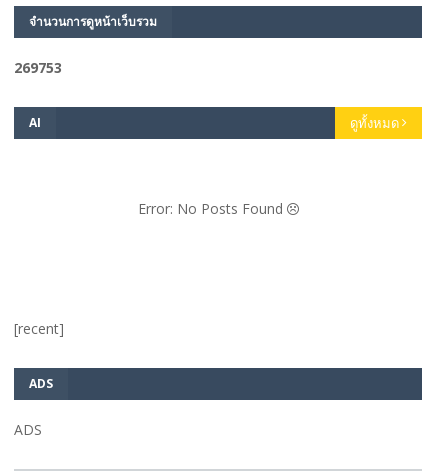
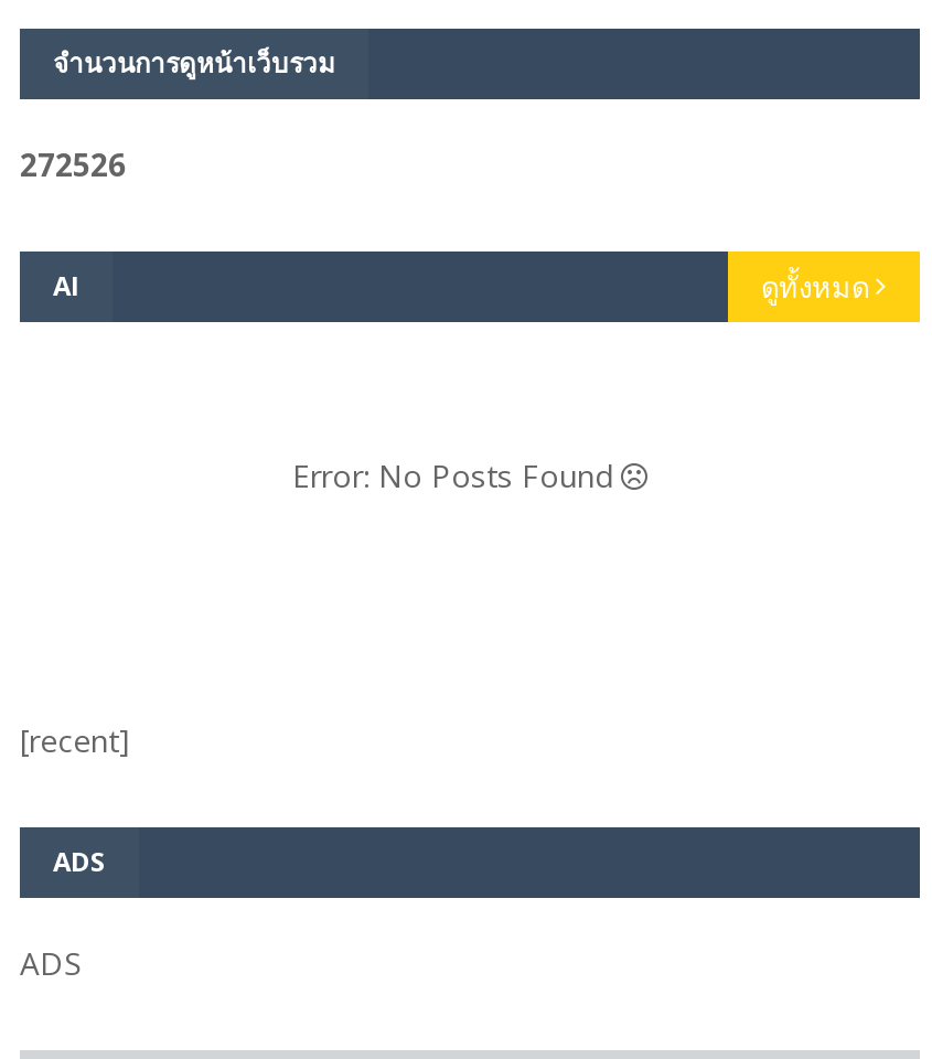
- 269753
+ 272526
